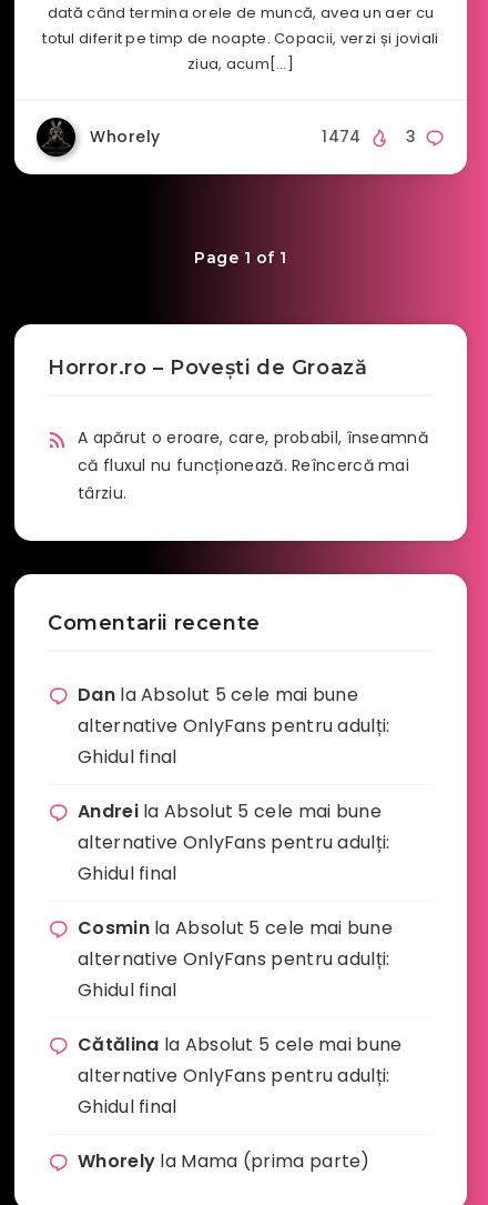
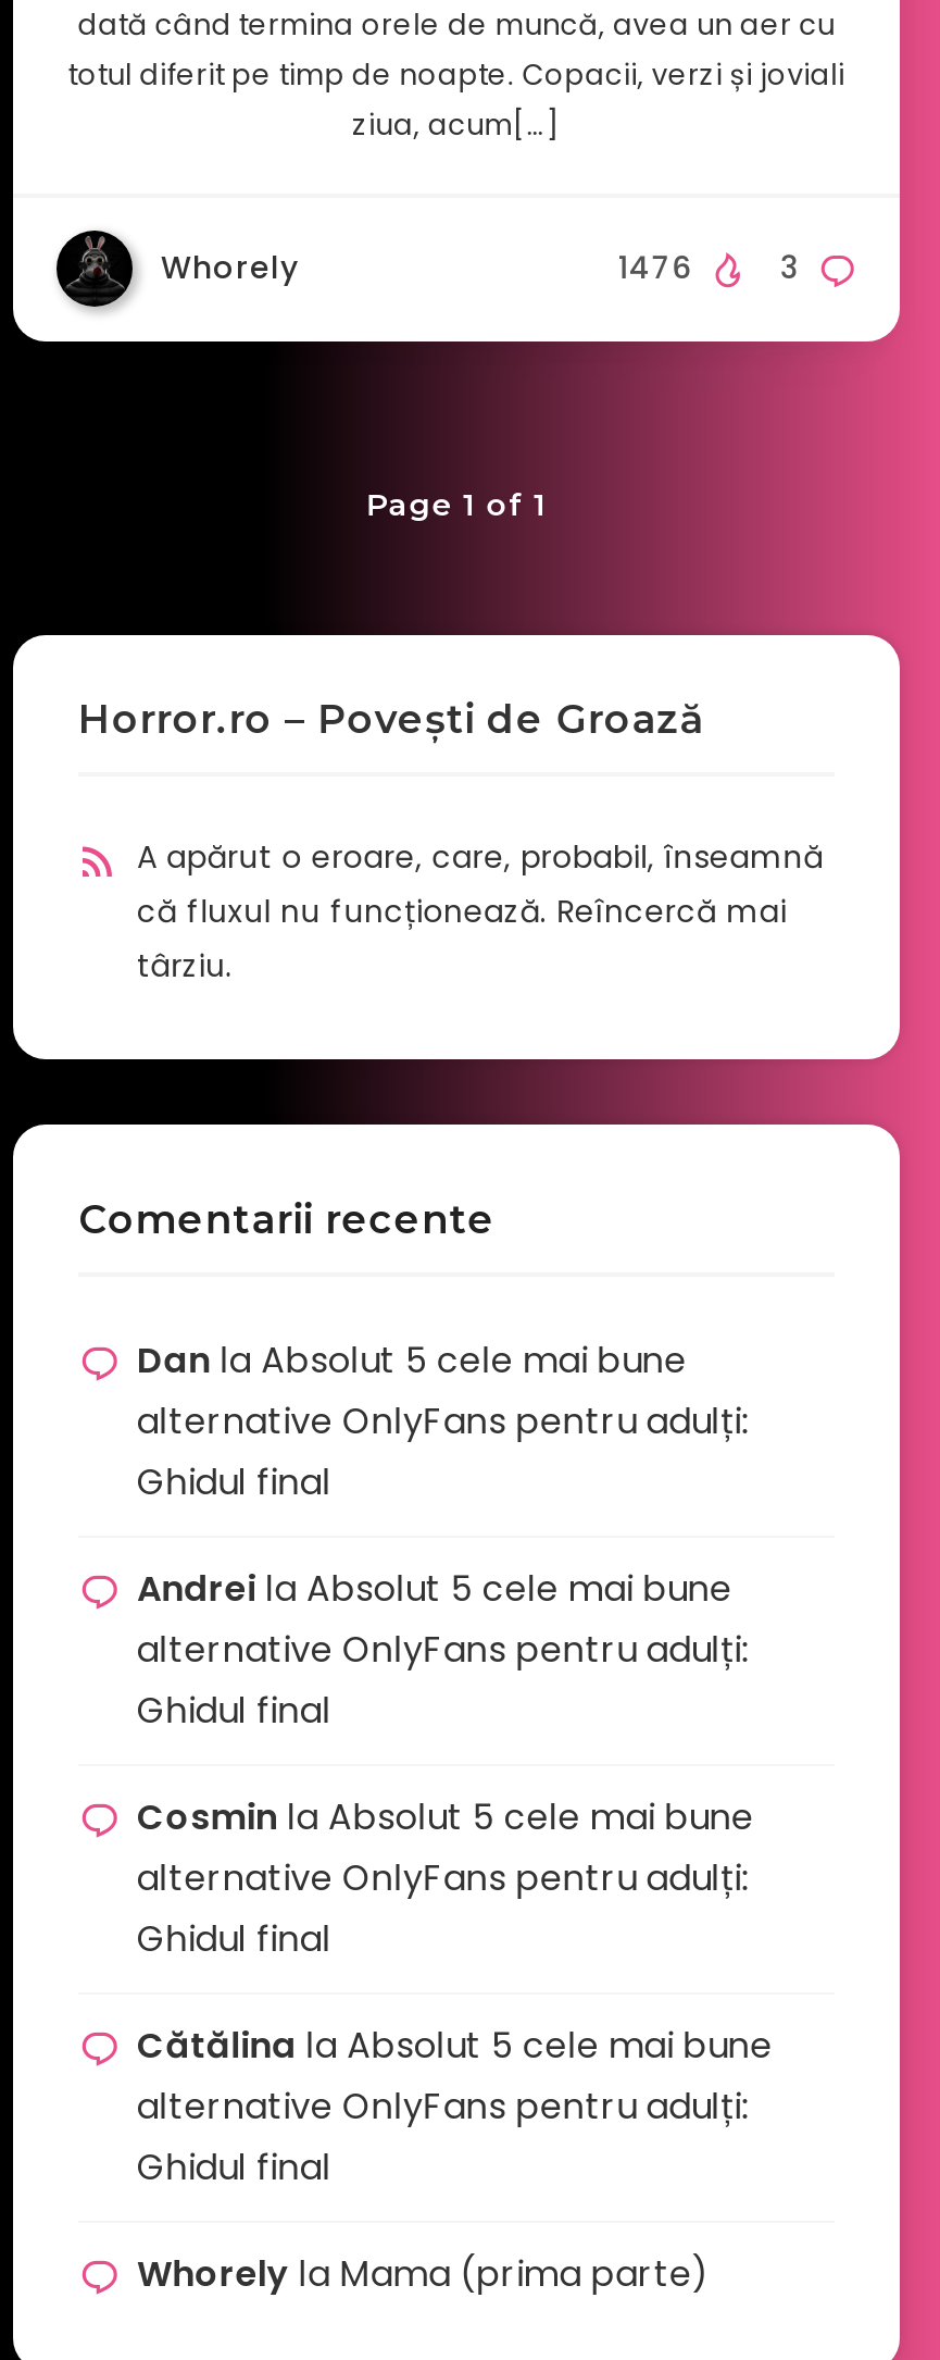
- 1474 3
+ 1476 3
